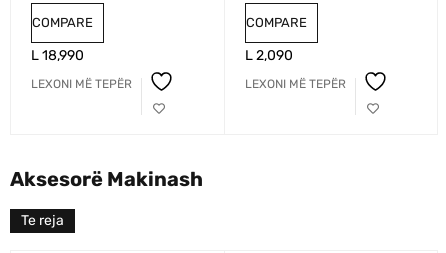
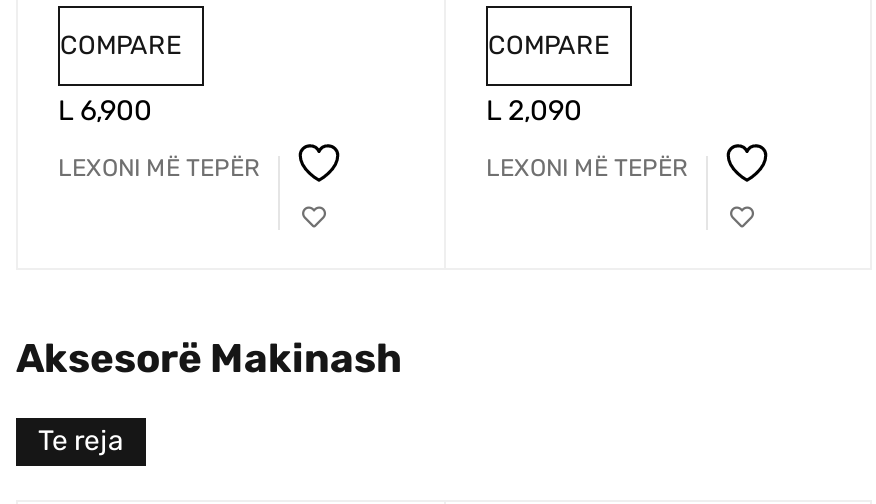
- L 18,990
+ L 6,900
